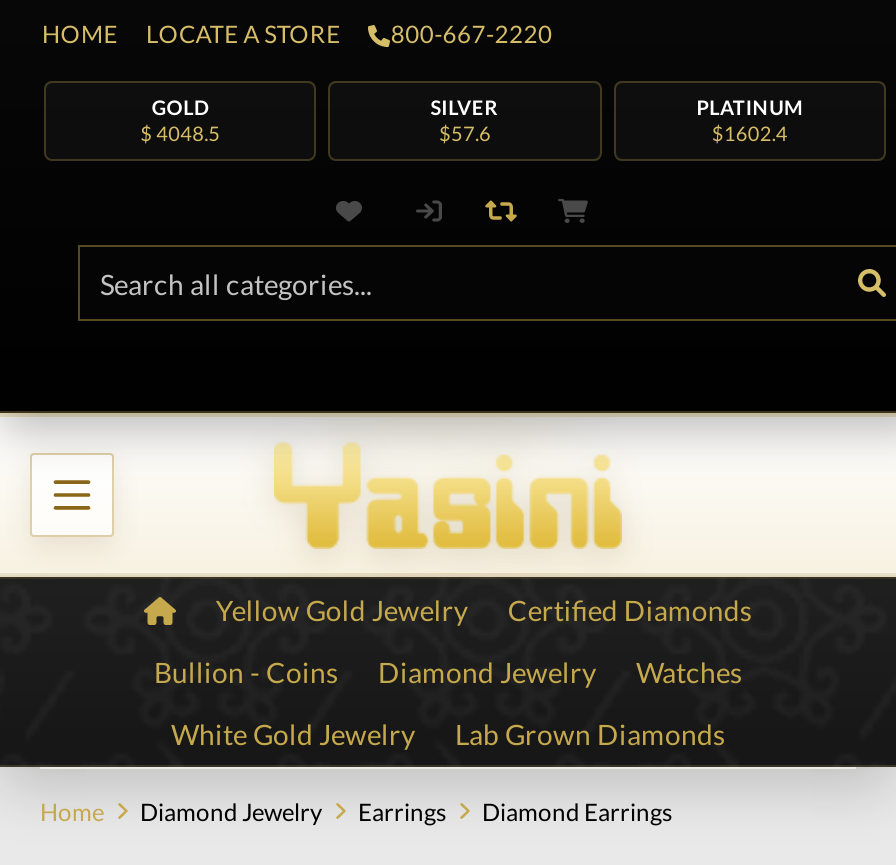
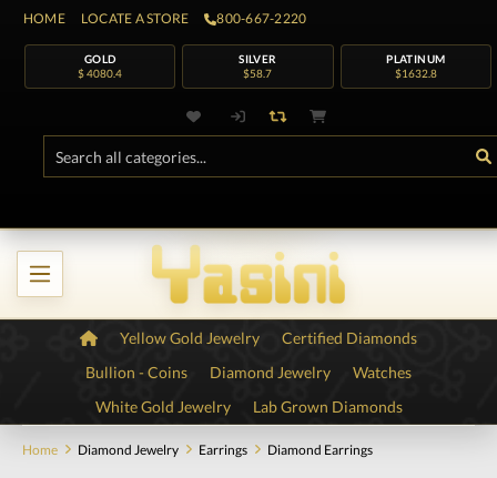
- $ 4048.5
+ $ 4080.4

- $57.6
+ $58.7

- $1602.4
+ $1632.8
